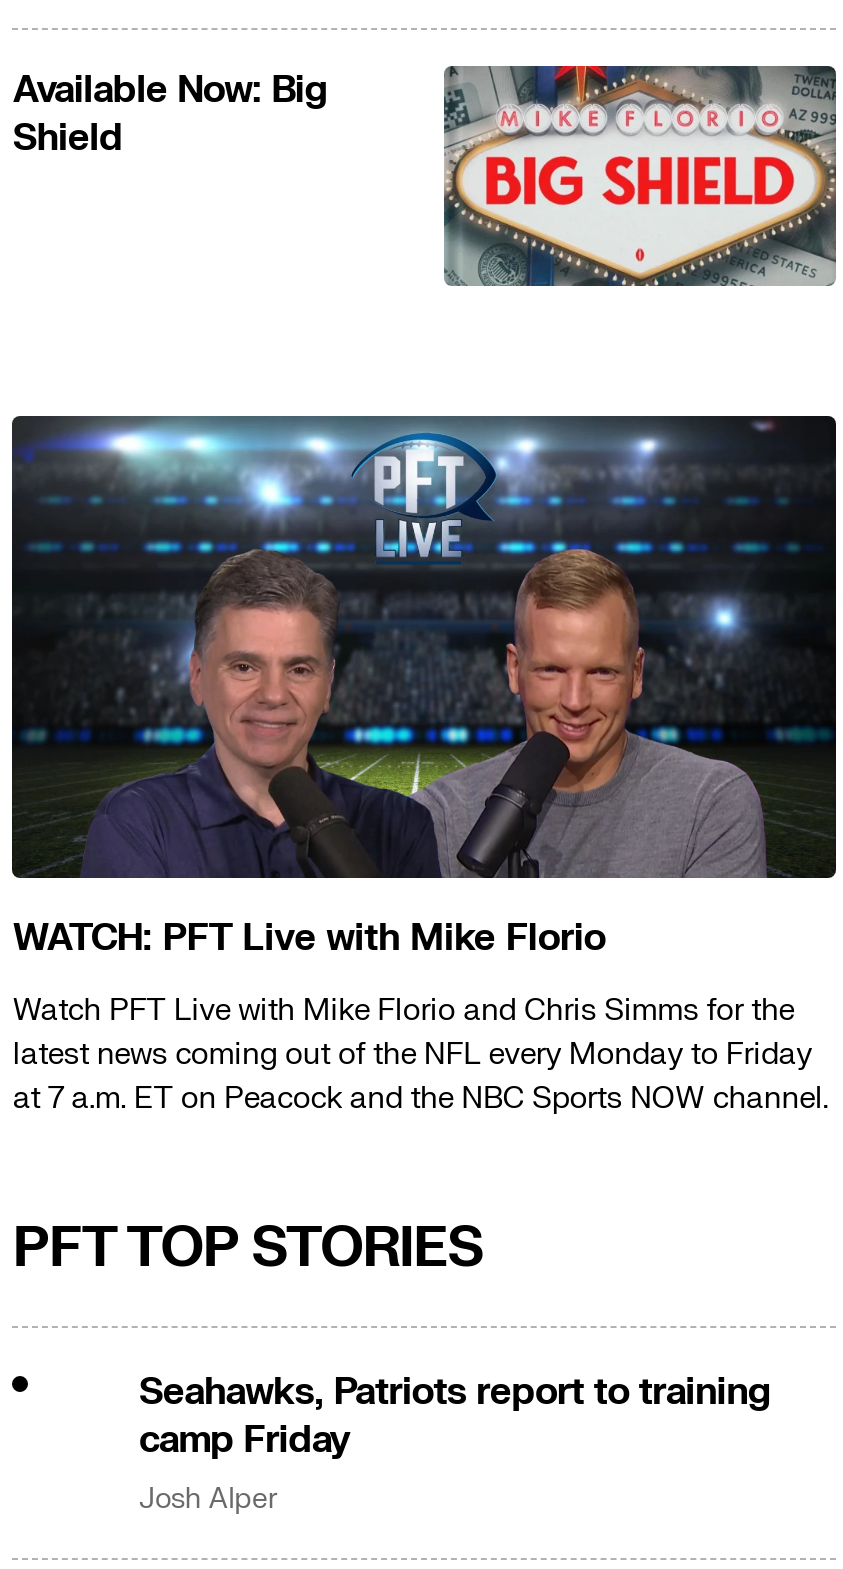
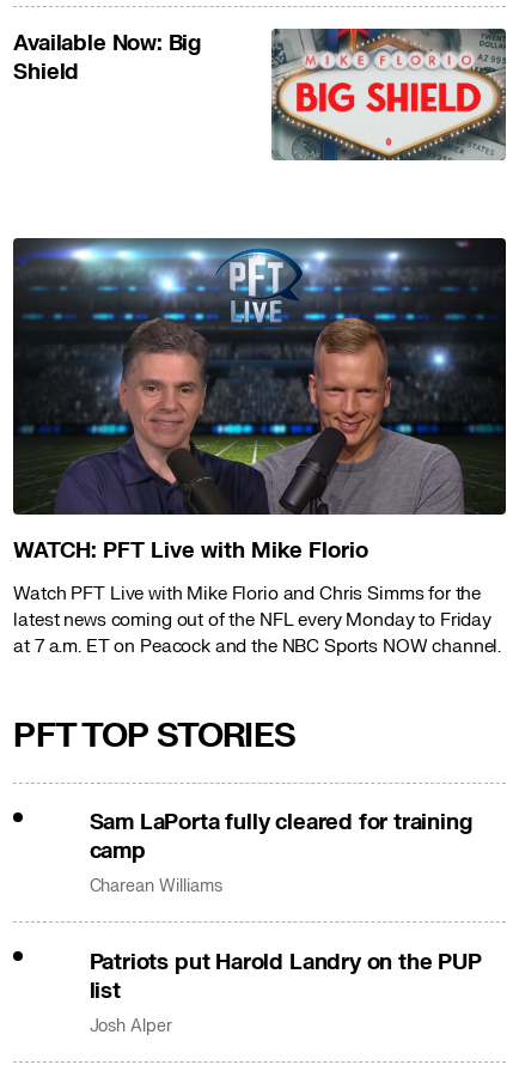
- Seahawks, Patriots report to training
- camp Friday
+ Sam LaPorta fully cleared for training
+ camp
+ Charean Williams
+ Patriots put Harold Landry on the PUP
+ list
